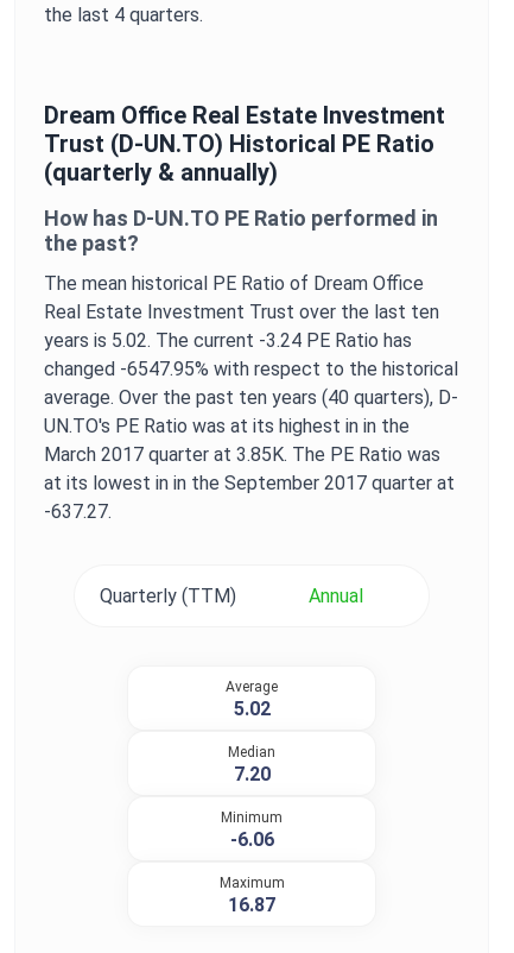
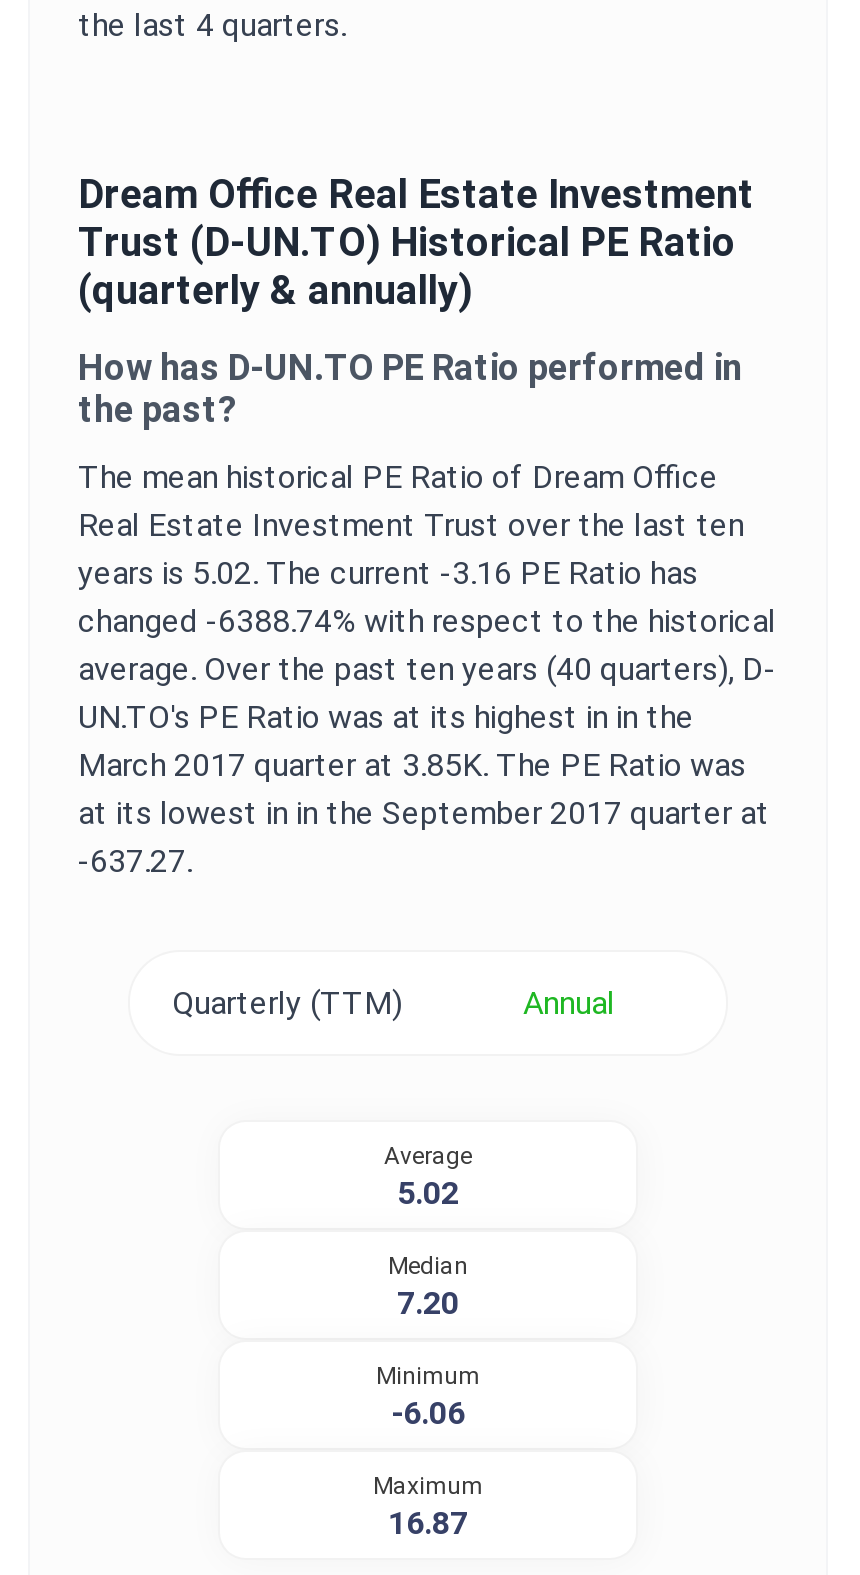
- years is 5.02. The current -3.24 PE Ratio has
+ years is 5.02. The current -3.16 PE Ratio has

- changed -6547.95% with respect to the historical
+ changed -6388.74% with respect to the historical
